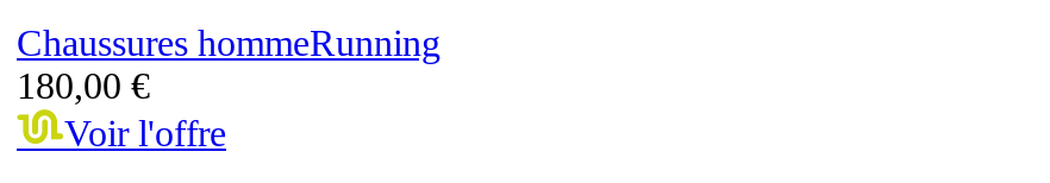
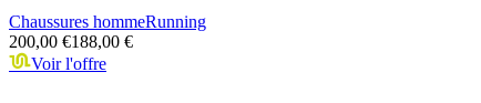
- 180,00 €
+ 200,00 €188,00 €
